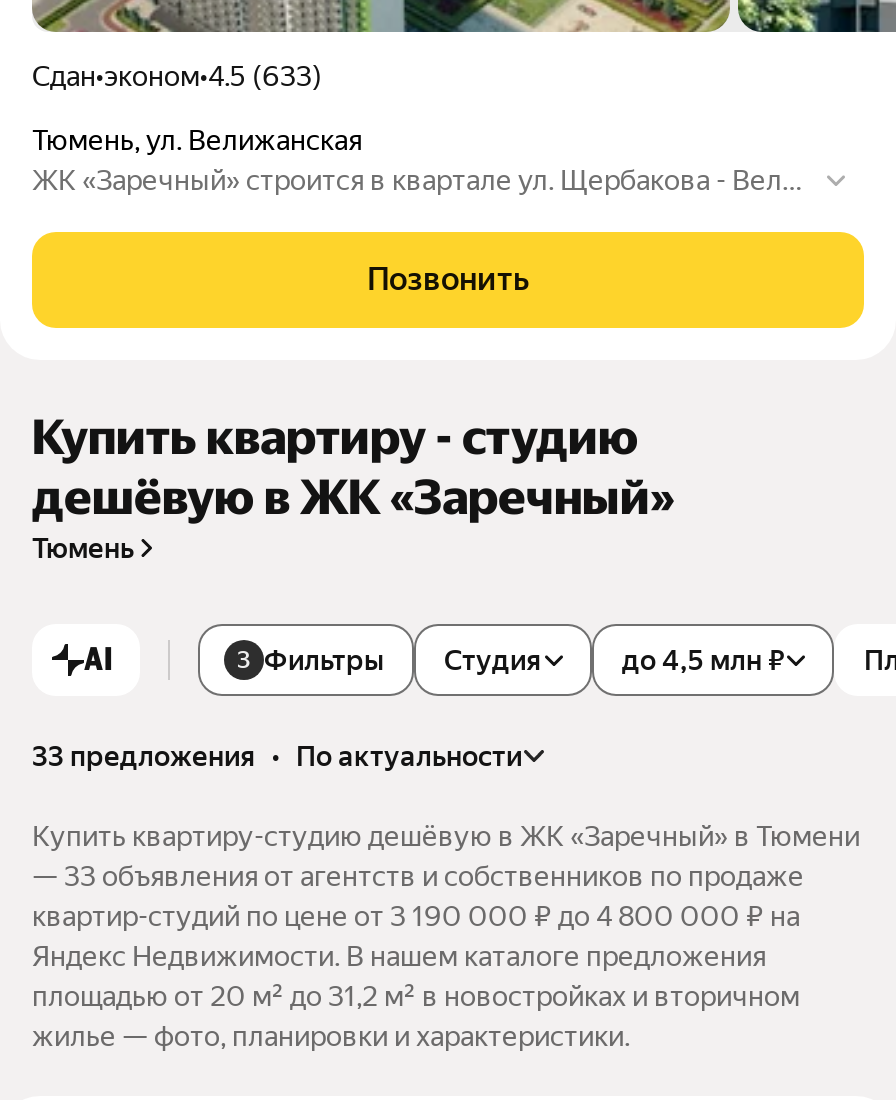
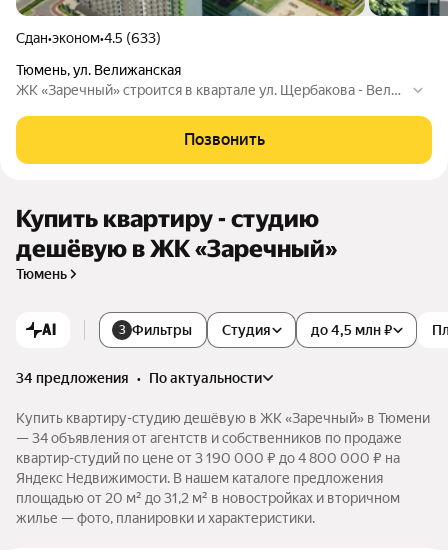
- 33 предложения • по актуальности
+ 34 предложения • по актуальности

- — 33 объявления от агентств и собственников по продаже
+ — 34 объявления от агентств и собственников по продаже
